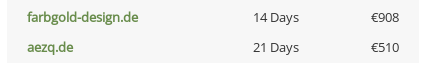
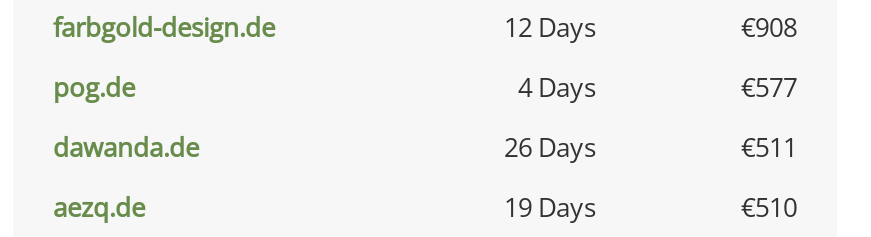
- 14 Days
+ 12 Days

+ pog.de
+ 4 Days
+ €577
+ dawanda.de
+ 26 Days
+ €511

- 21 Days
+ 19 Days
